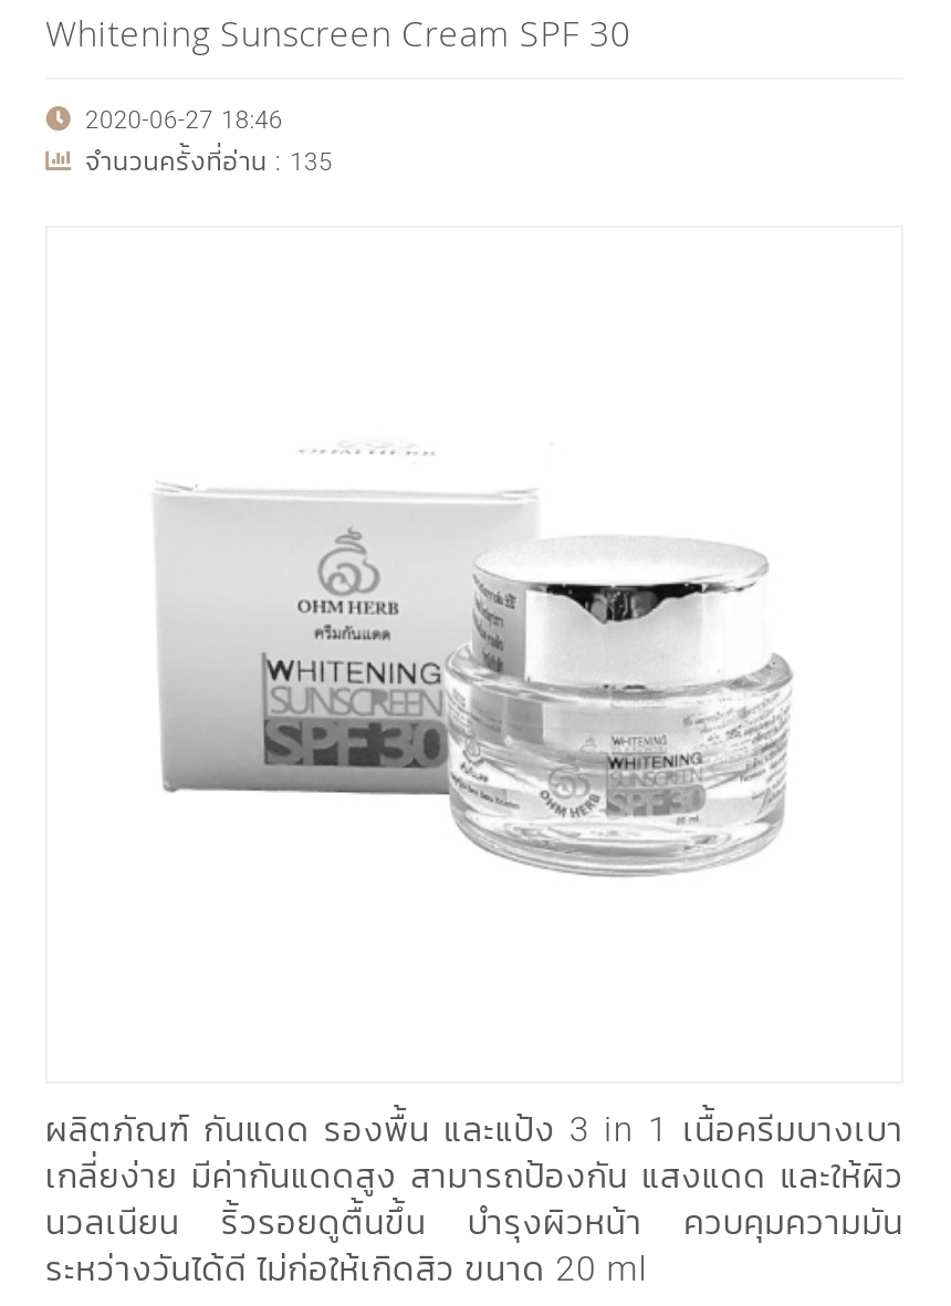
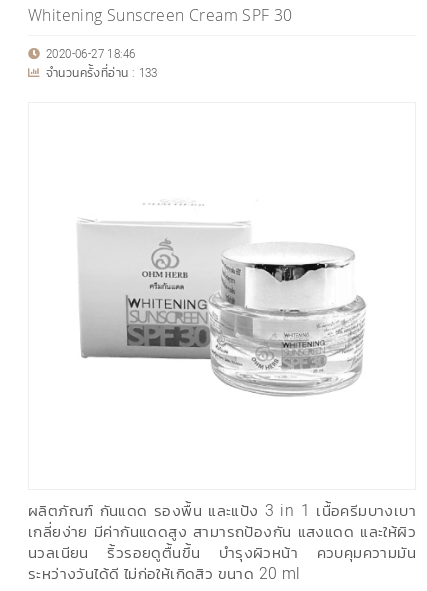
- จำนวนครั้งที่อ่าน : 135
+ จำนวนครั้งที่อ่าน : 133
